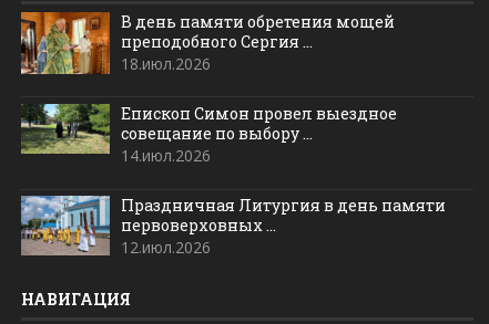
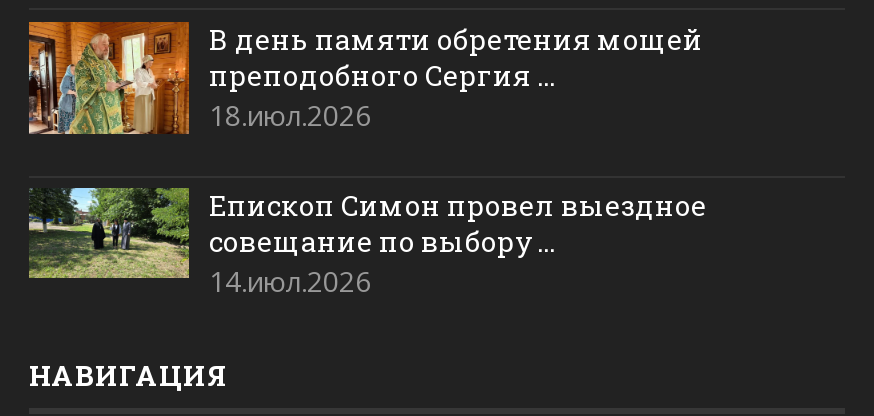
- [image]
- Праздничная Литургия в день памяти
- первоверховных ...
- 12.июл.2026
